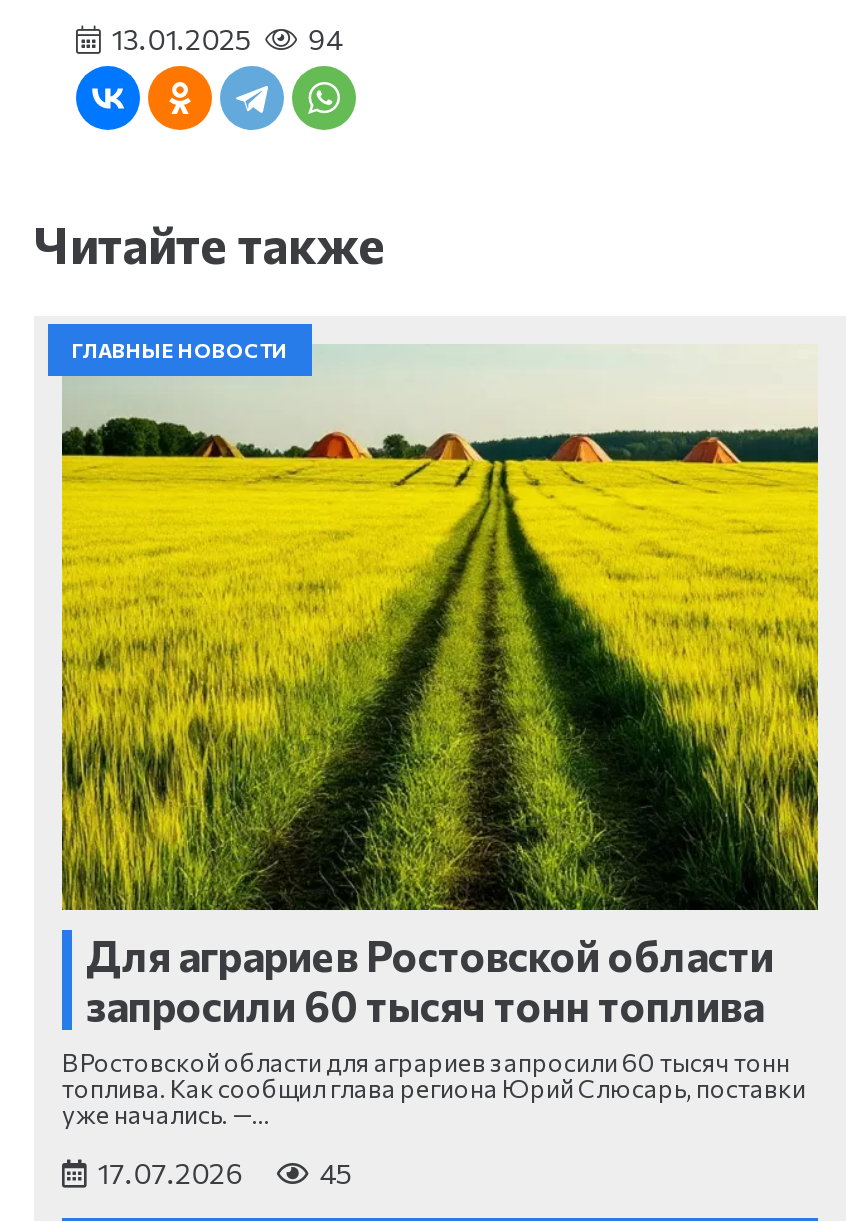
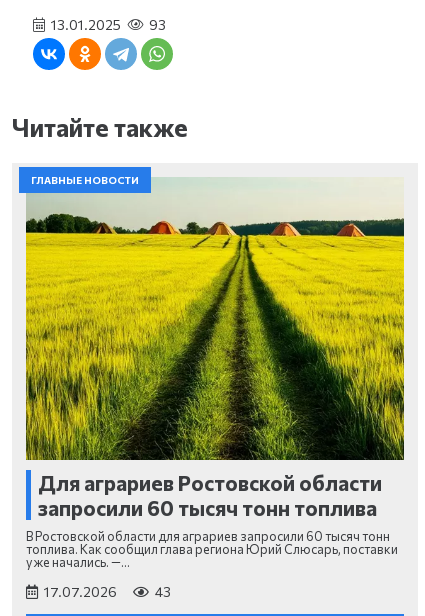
- 13.01.2025 94
+ 13.01.2025 93

- 45
+ 43
